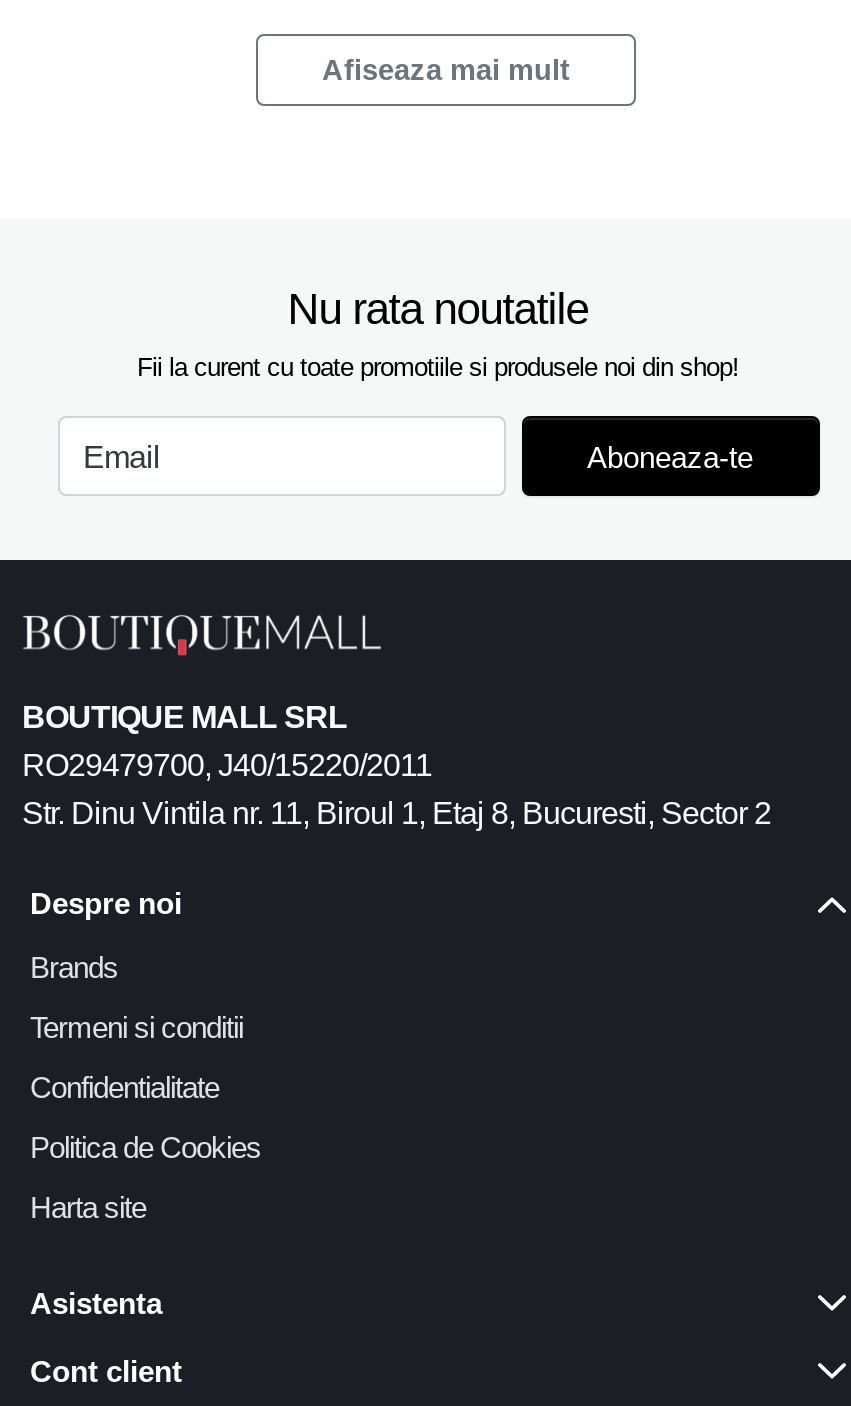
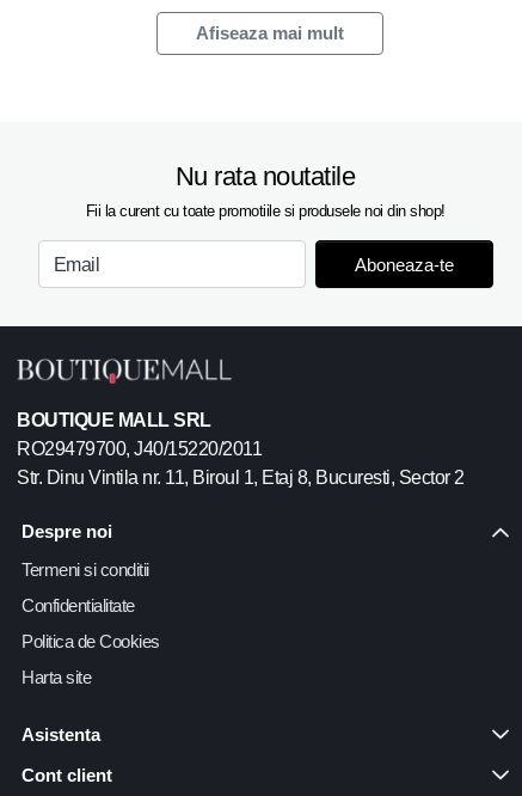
- Brands
